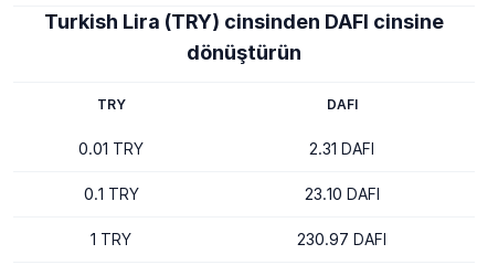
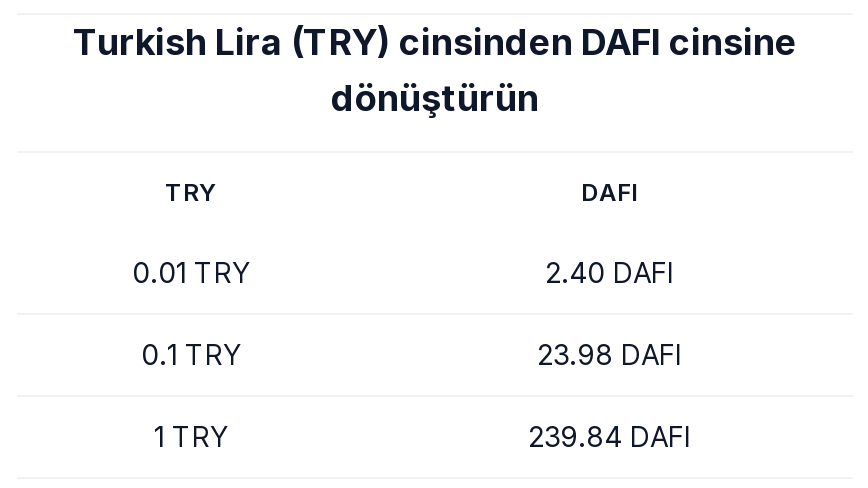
- 2.31 DAFI
+ 2.40 DAFI

- 23.10 DAFI
+ 23.98 DAFI

- 230.97 DAFI
+ 239.84 DAFI
